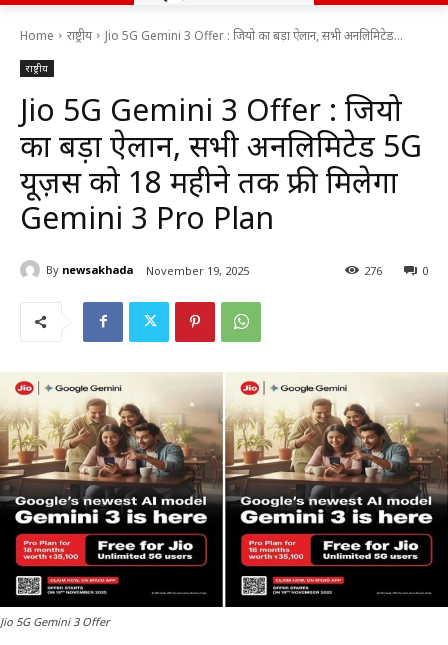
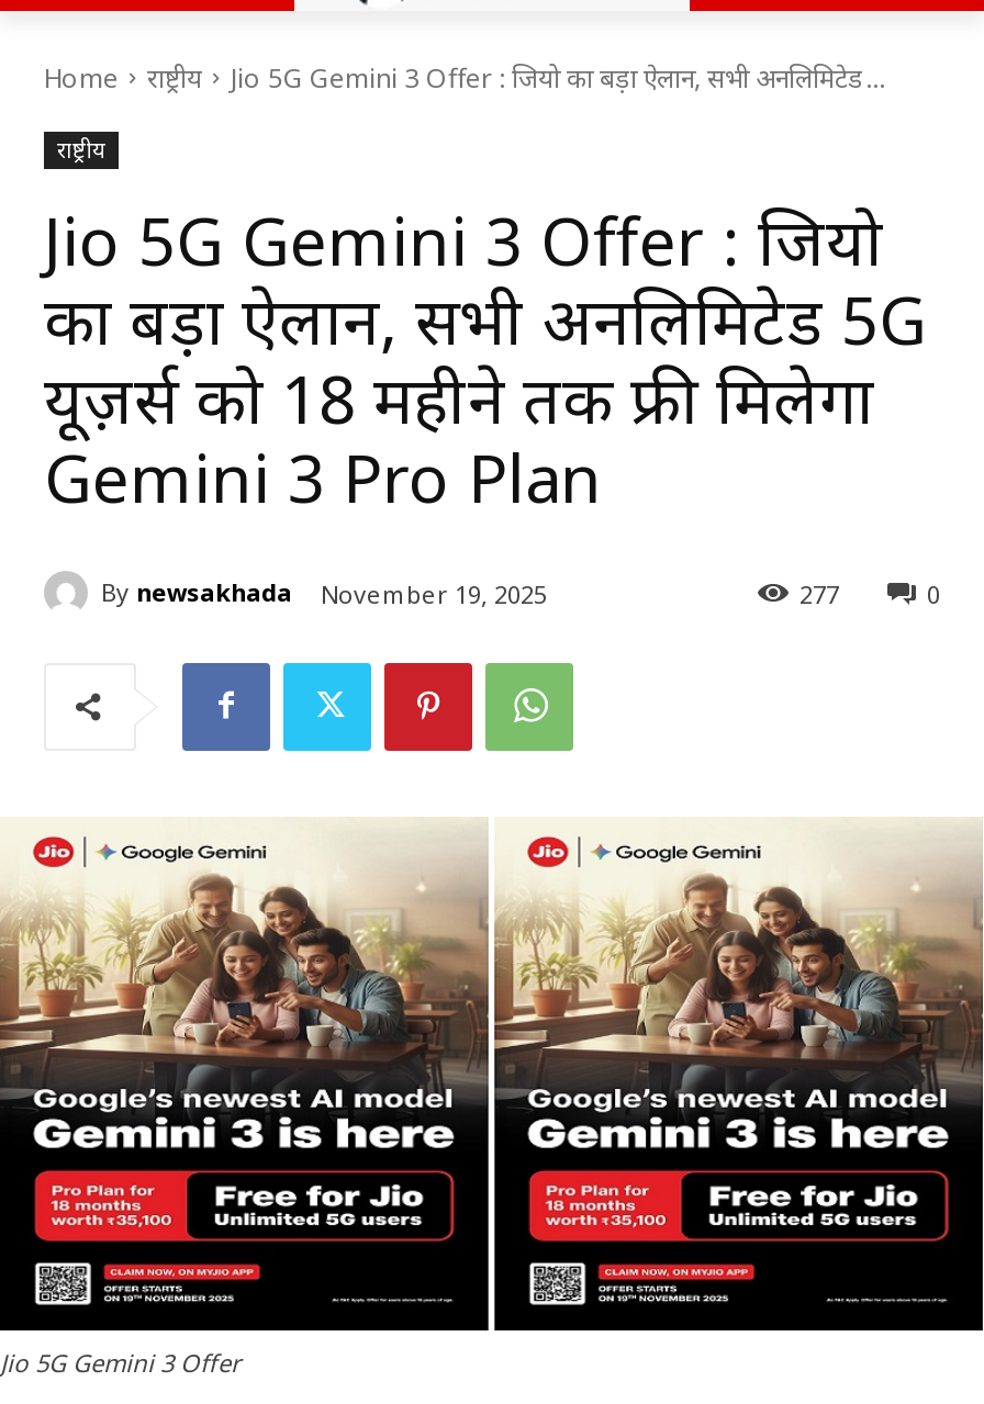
- 276
+ 277
